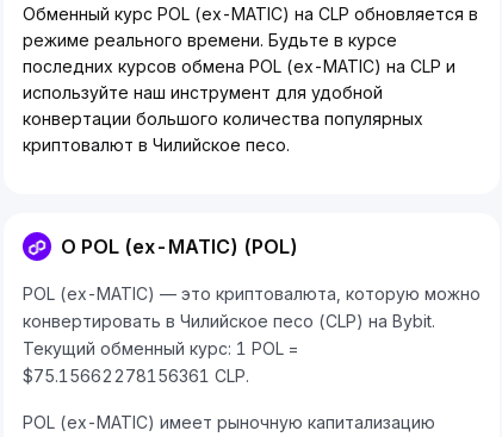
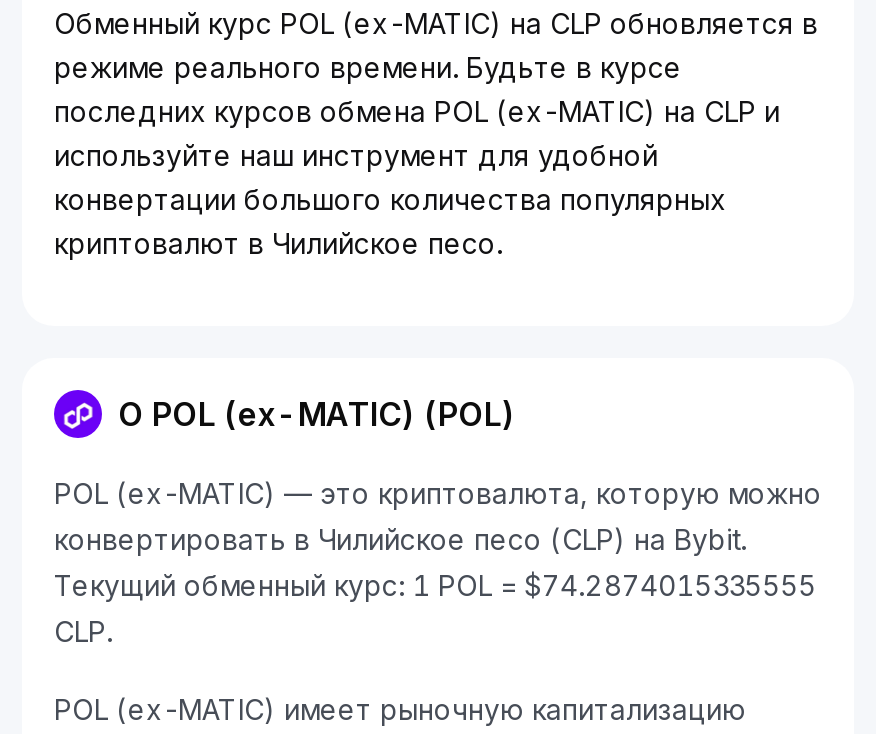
- Текущий обменный курс: 1 POL =
- $75.15662278156361 CLP.
+ Текущий обменный курс: 1 POL = $74.2874015335555
+ CLP.
